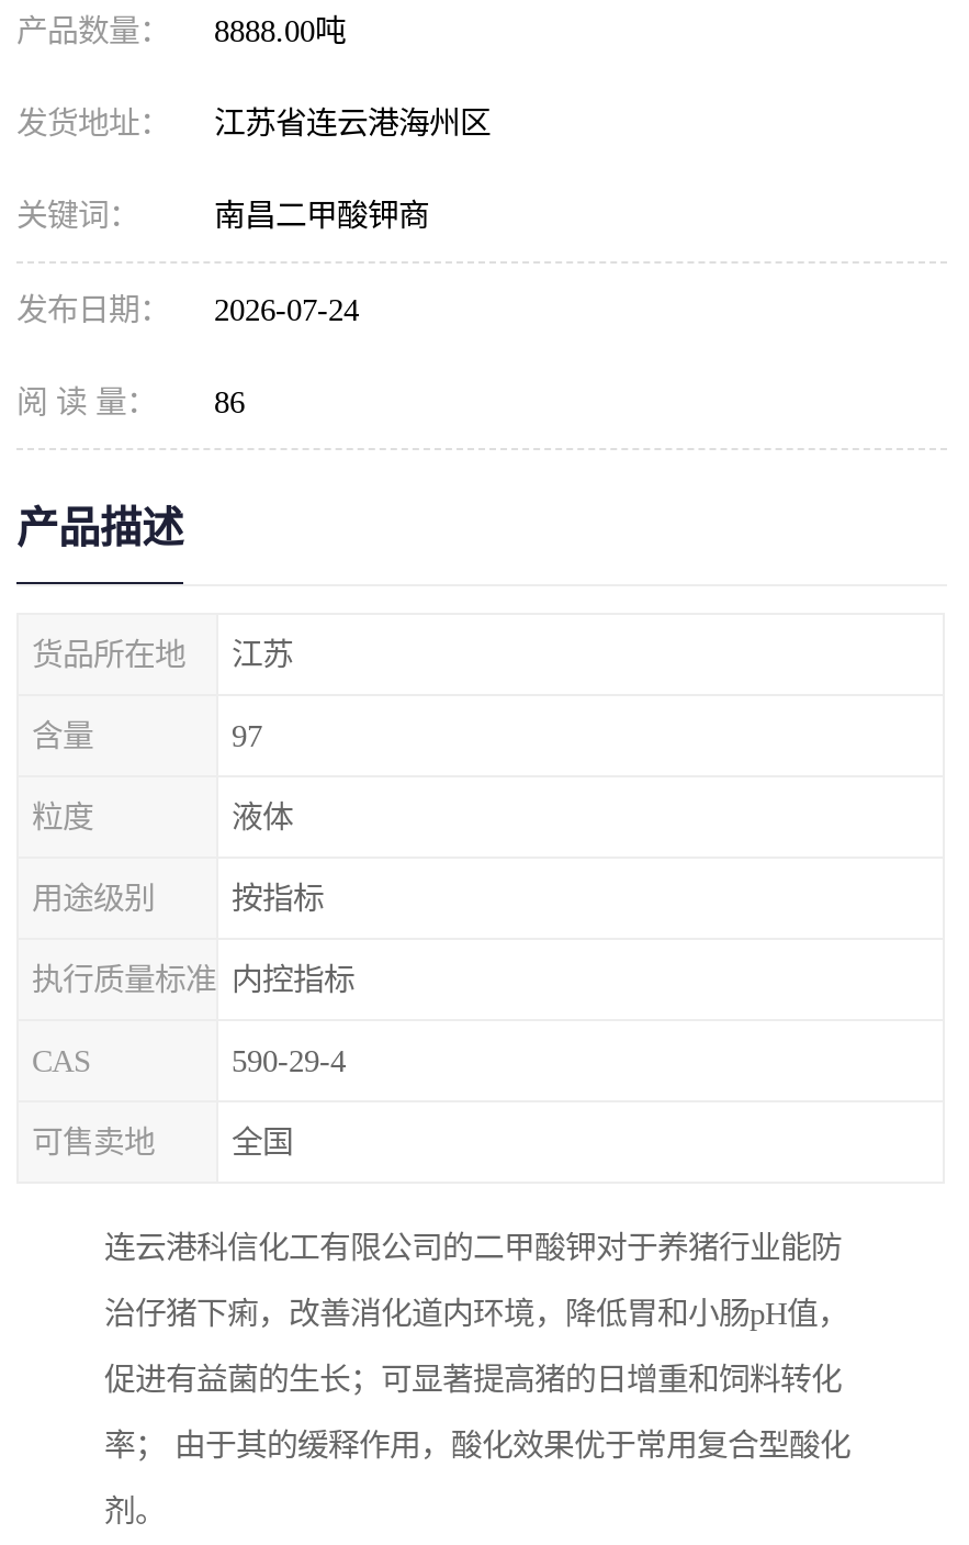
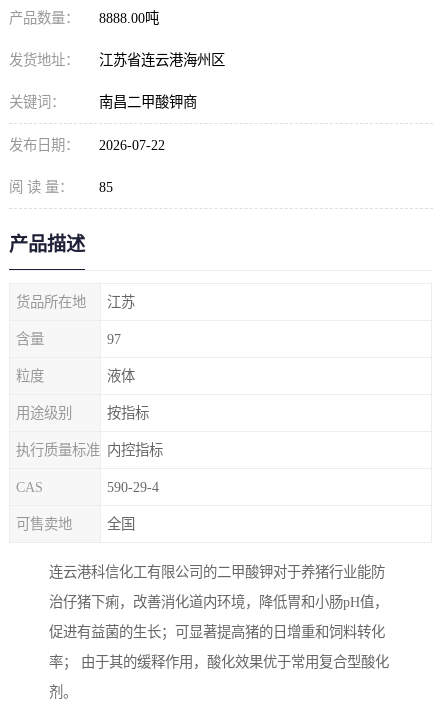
- 发布日期： 2026-07-24
+ 发布日期： 2026-07-22

- 阅 读 量： 86
+ 阅 读 量： 85
